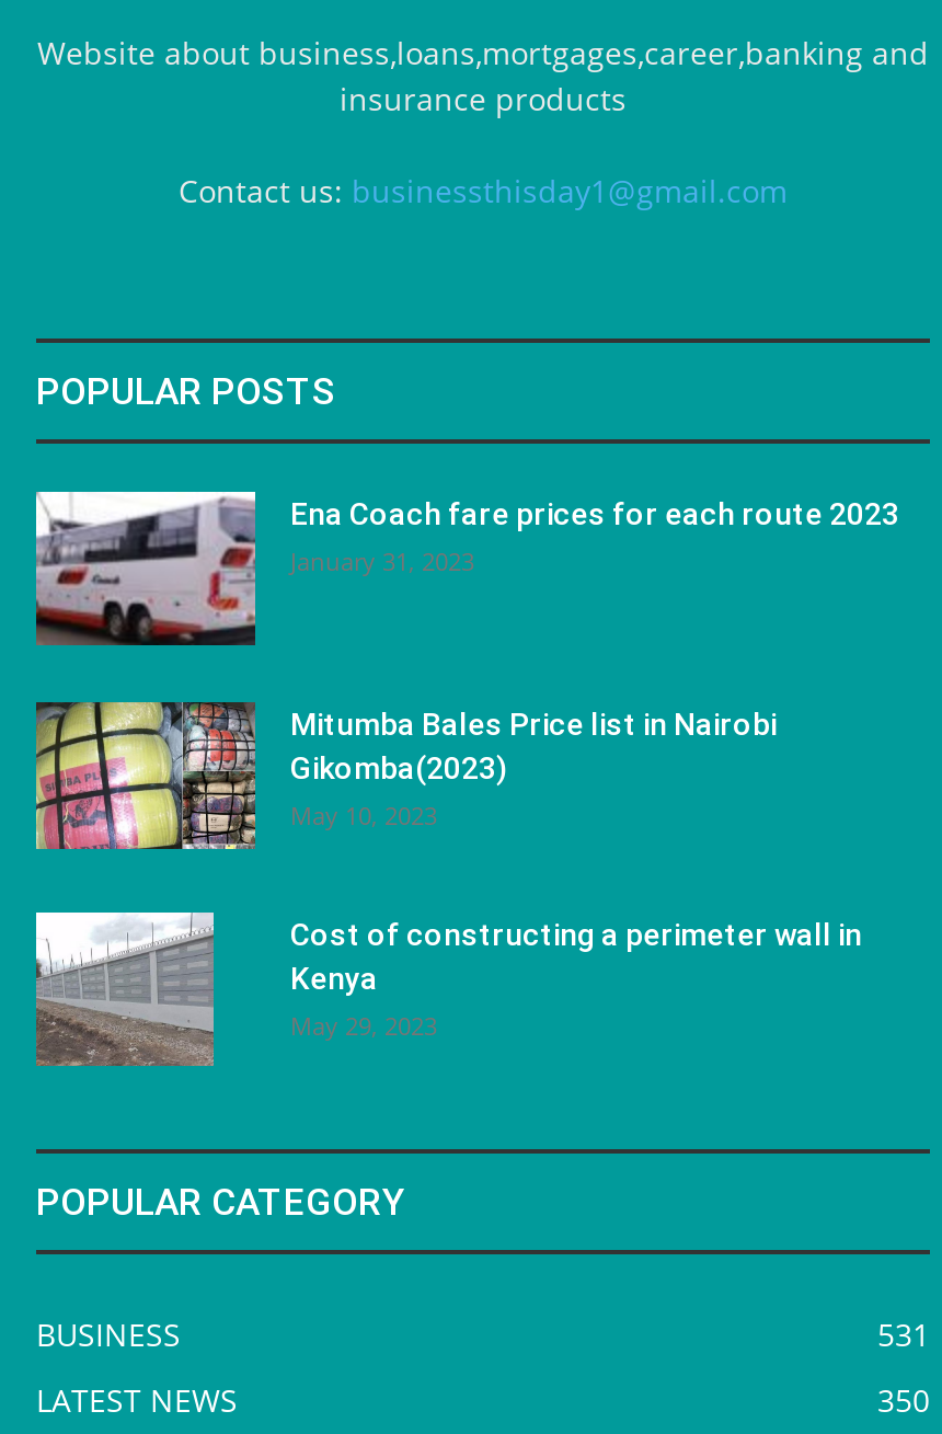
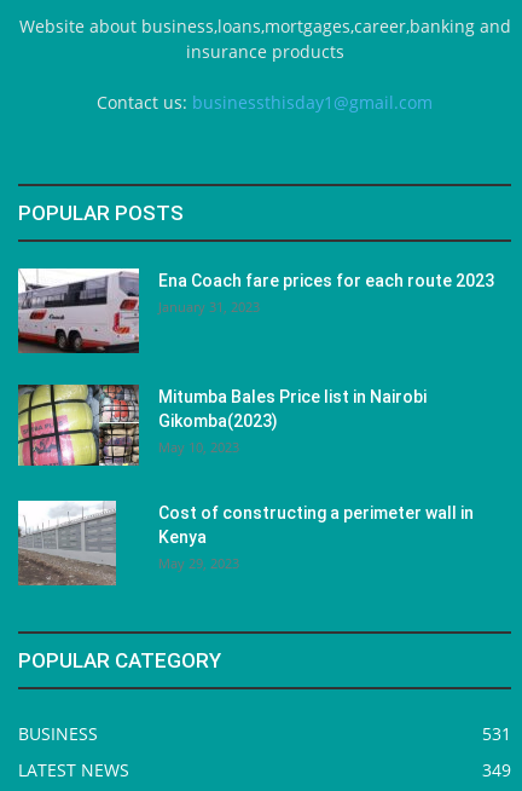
- 350
+ 349
